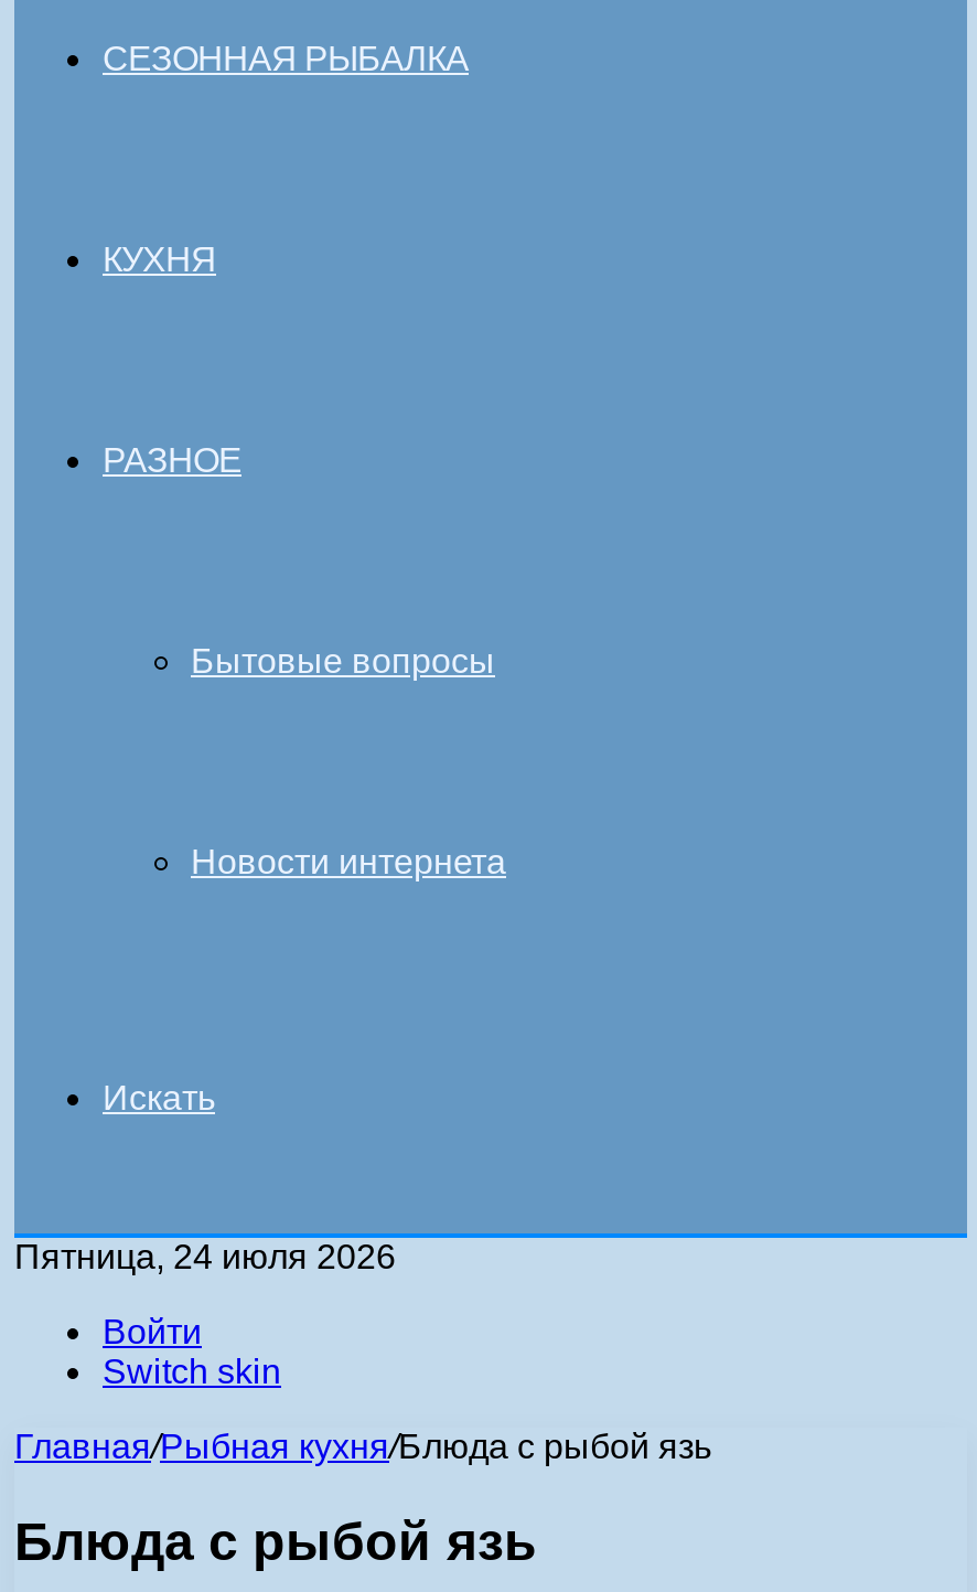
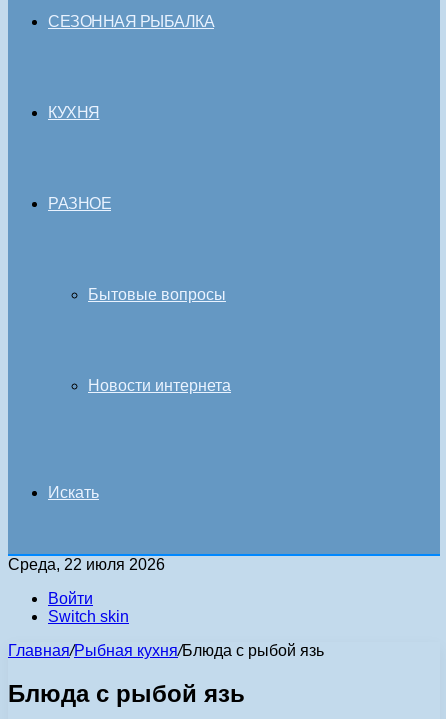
- Пятница, 24 июля 2026
+ Среда, 22 июля 2026
